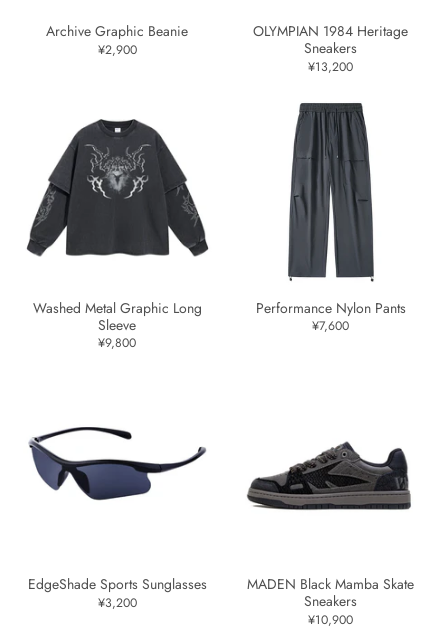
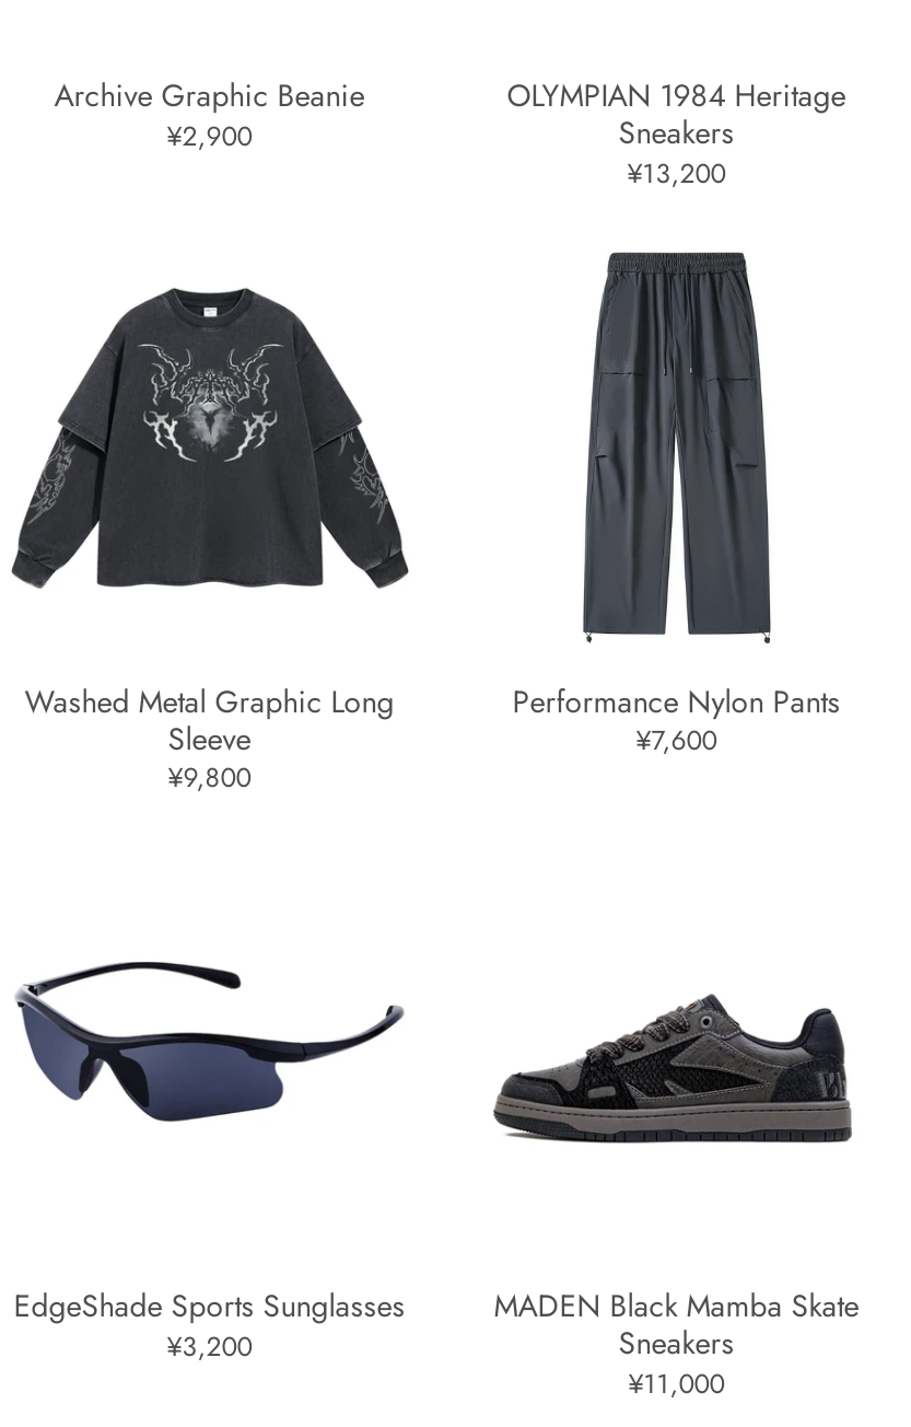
- ¥10,900
+ ¥11,000
